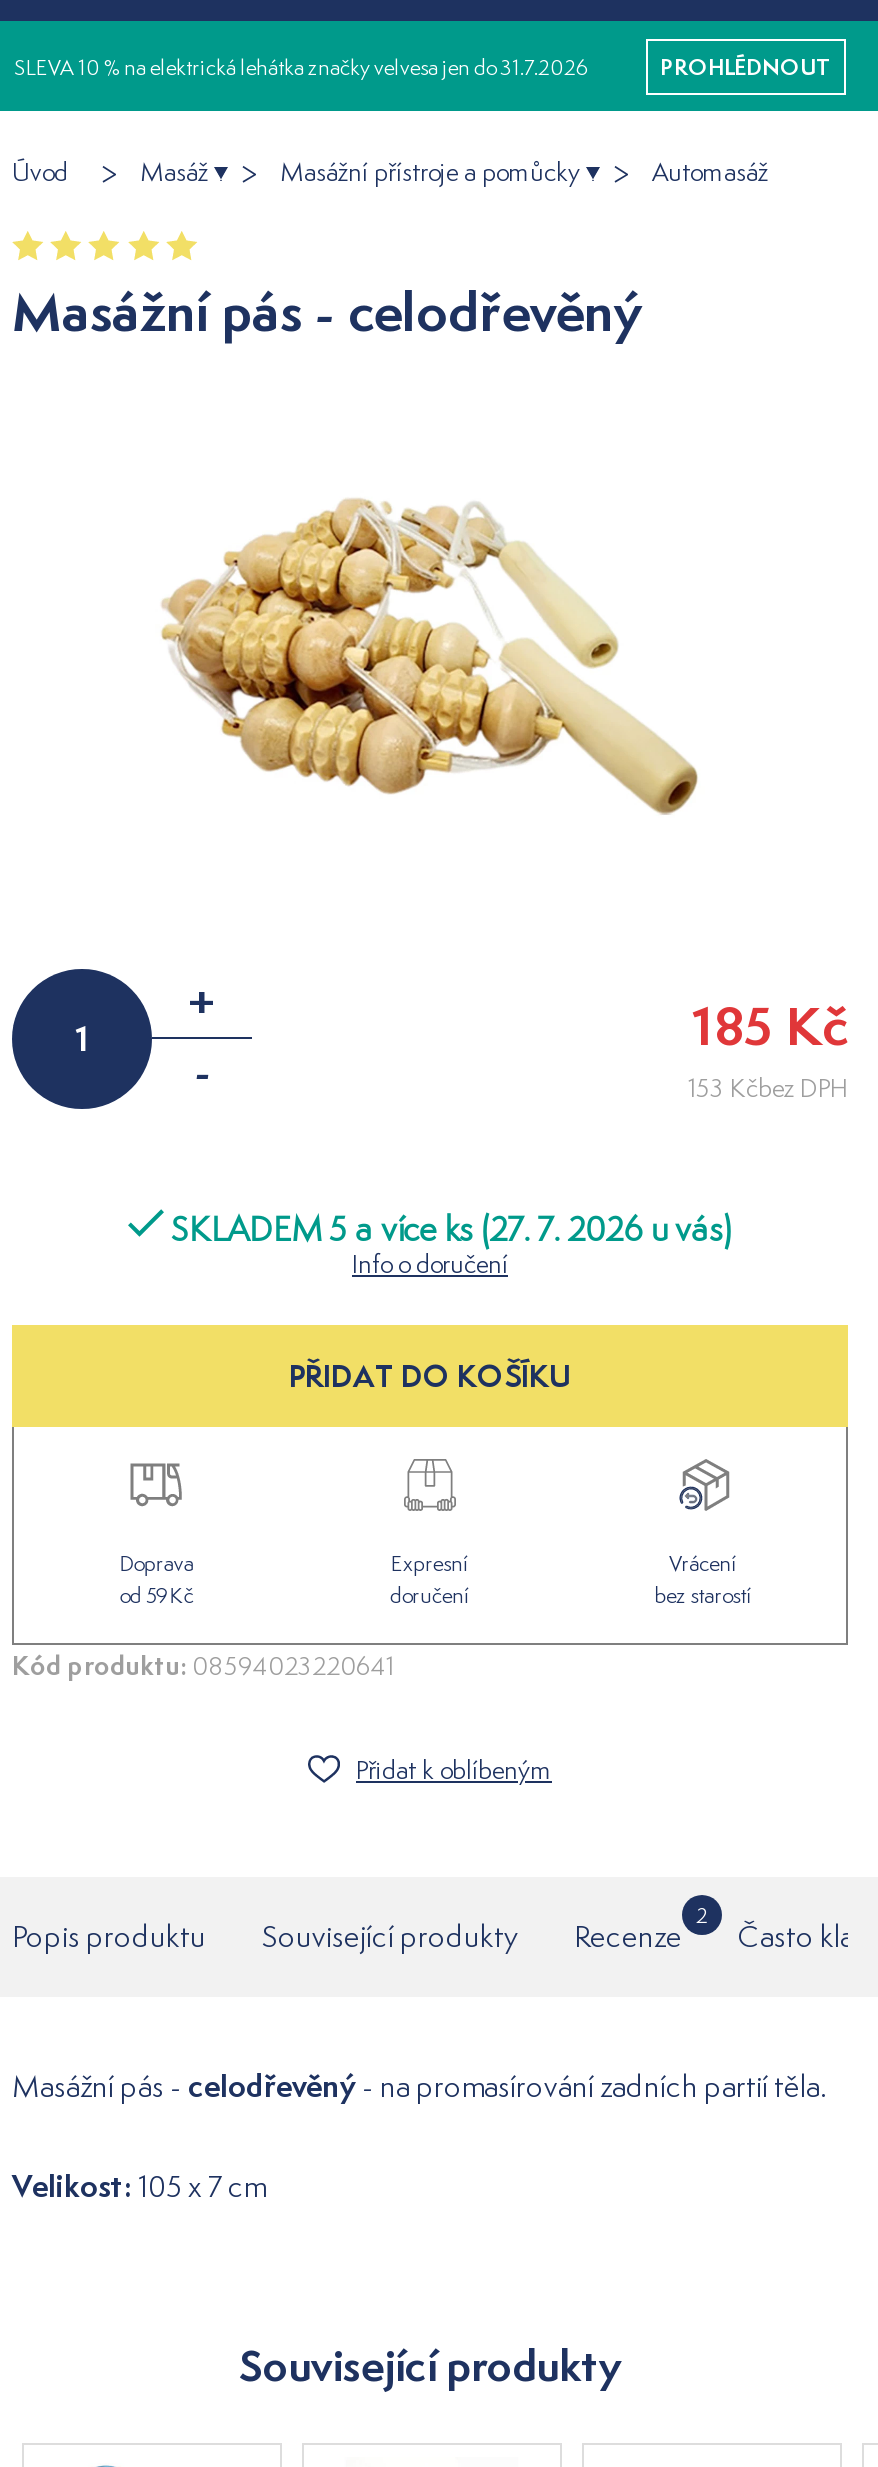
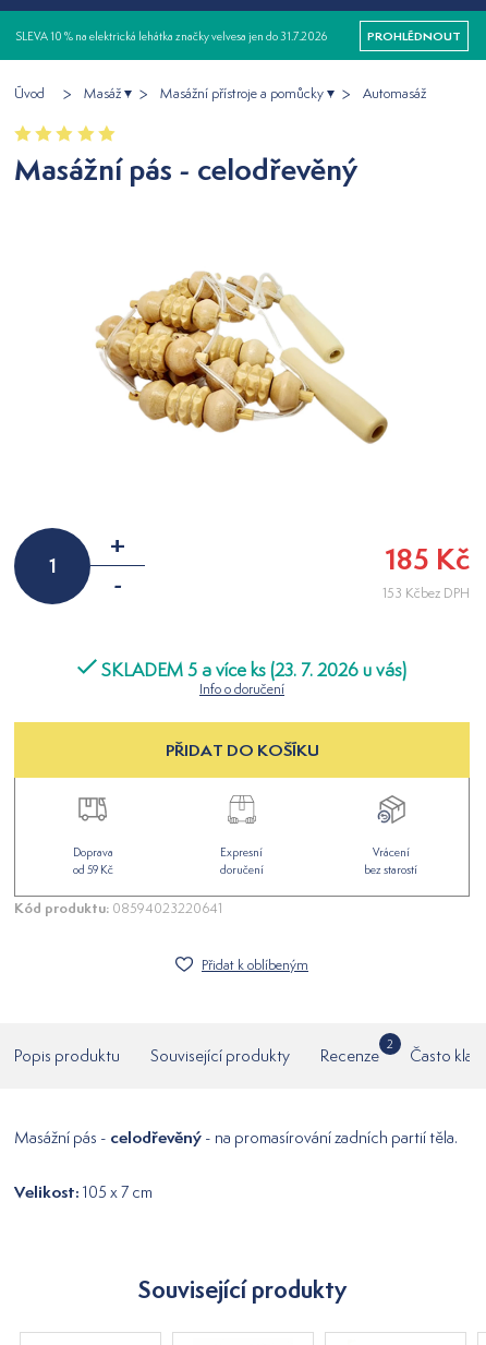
- SKLADEM 5 a více ks (27. 7. 2026 u vás)
+ SKLADEM 5 a více ks (23. 7. 2026 u vás)
